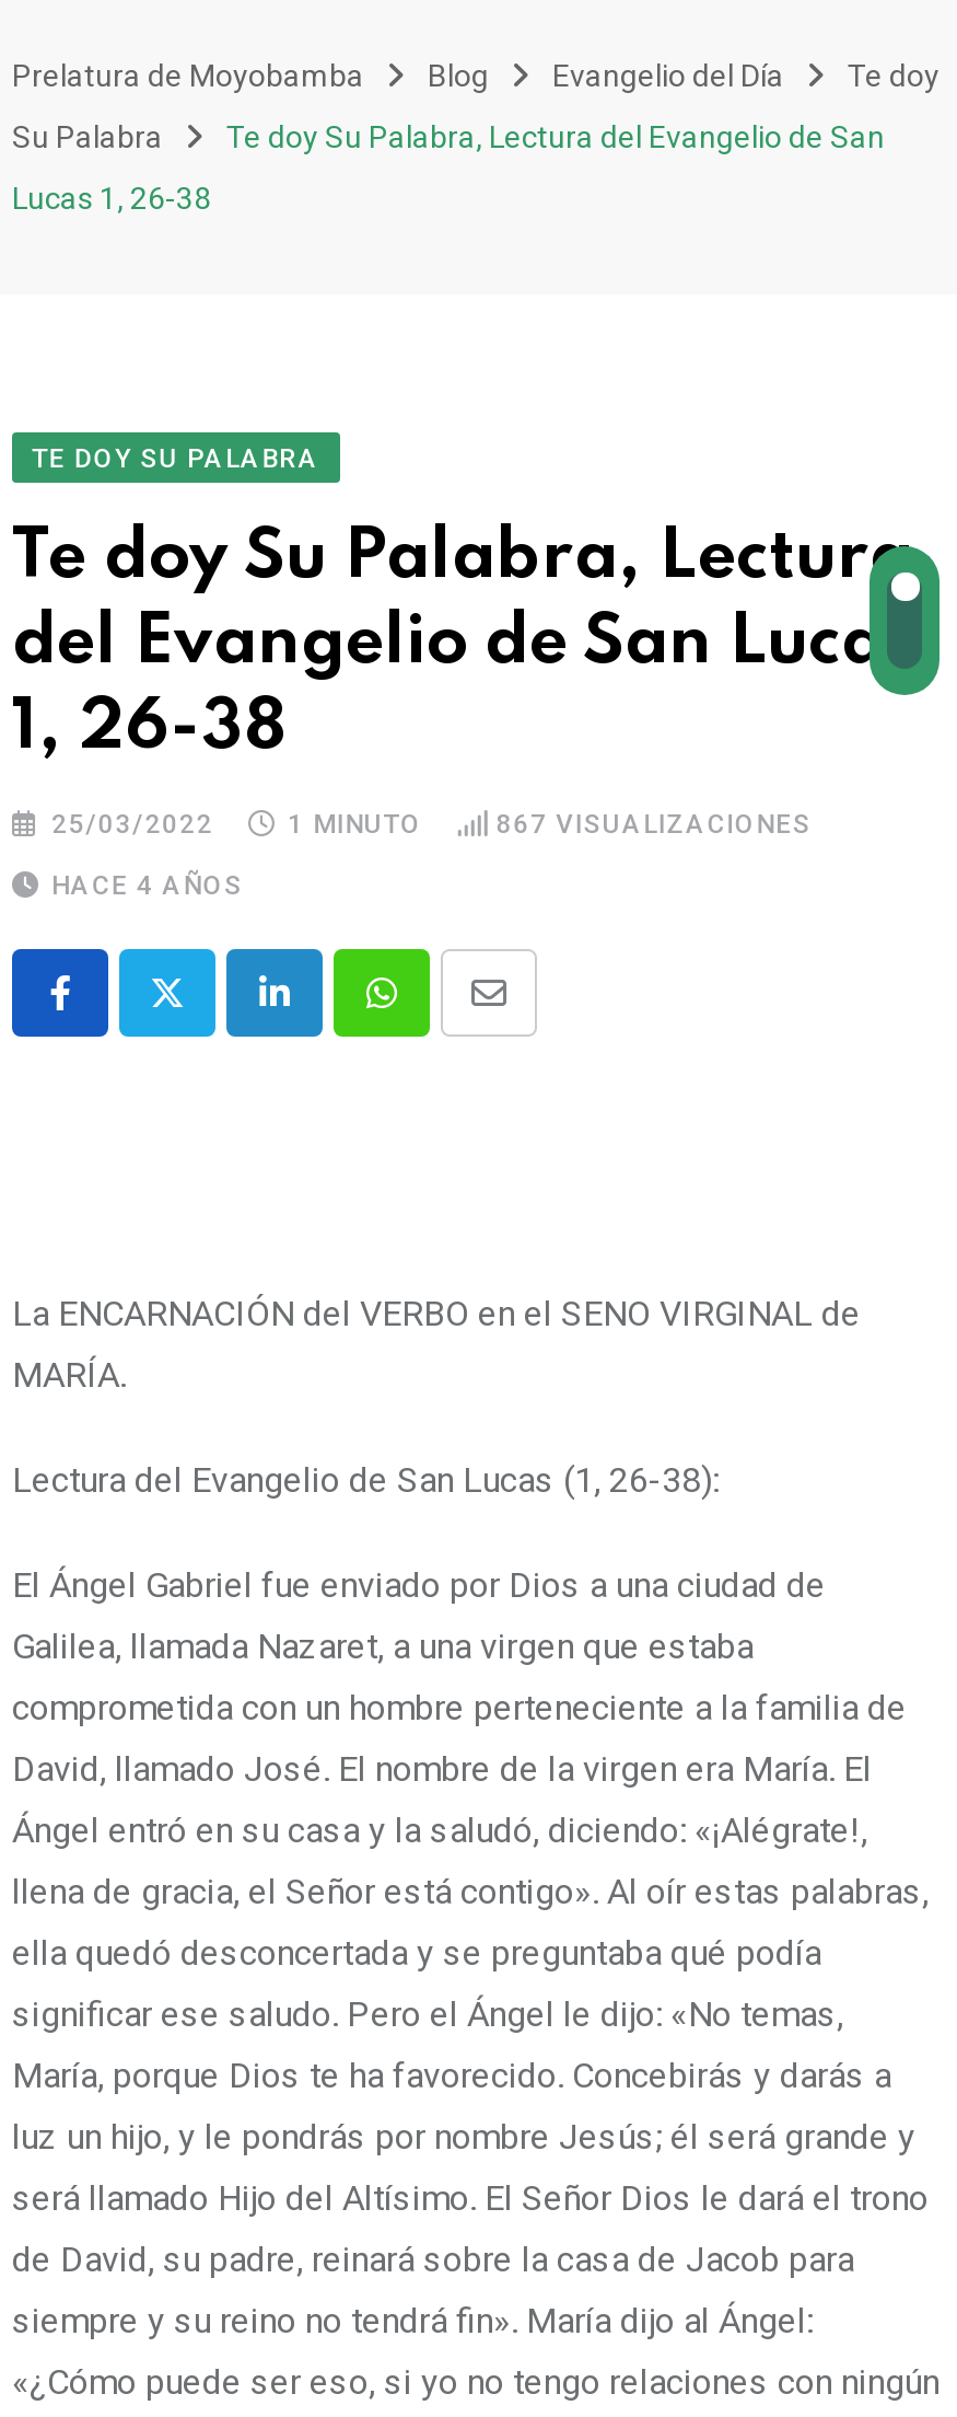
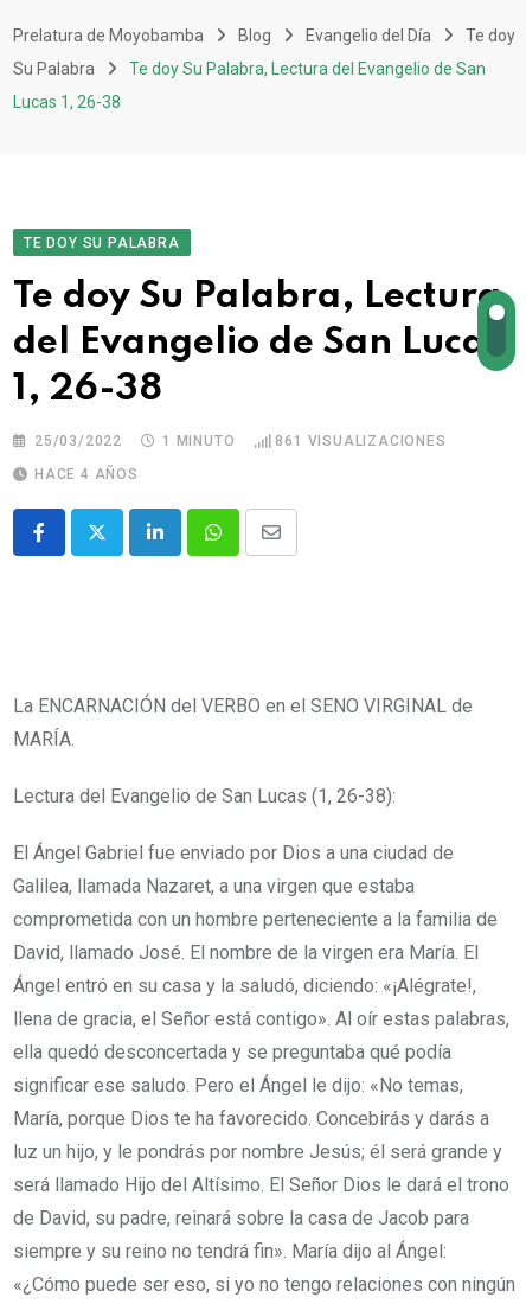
- 867 VISUALIZACIONES
+ 861 VISUALIZACIONES
